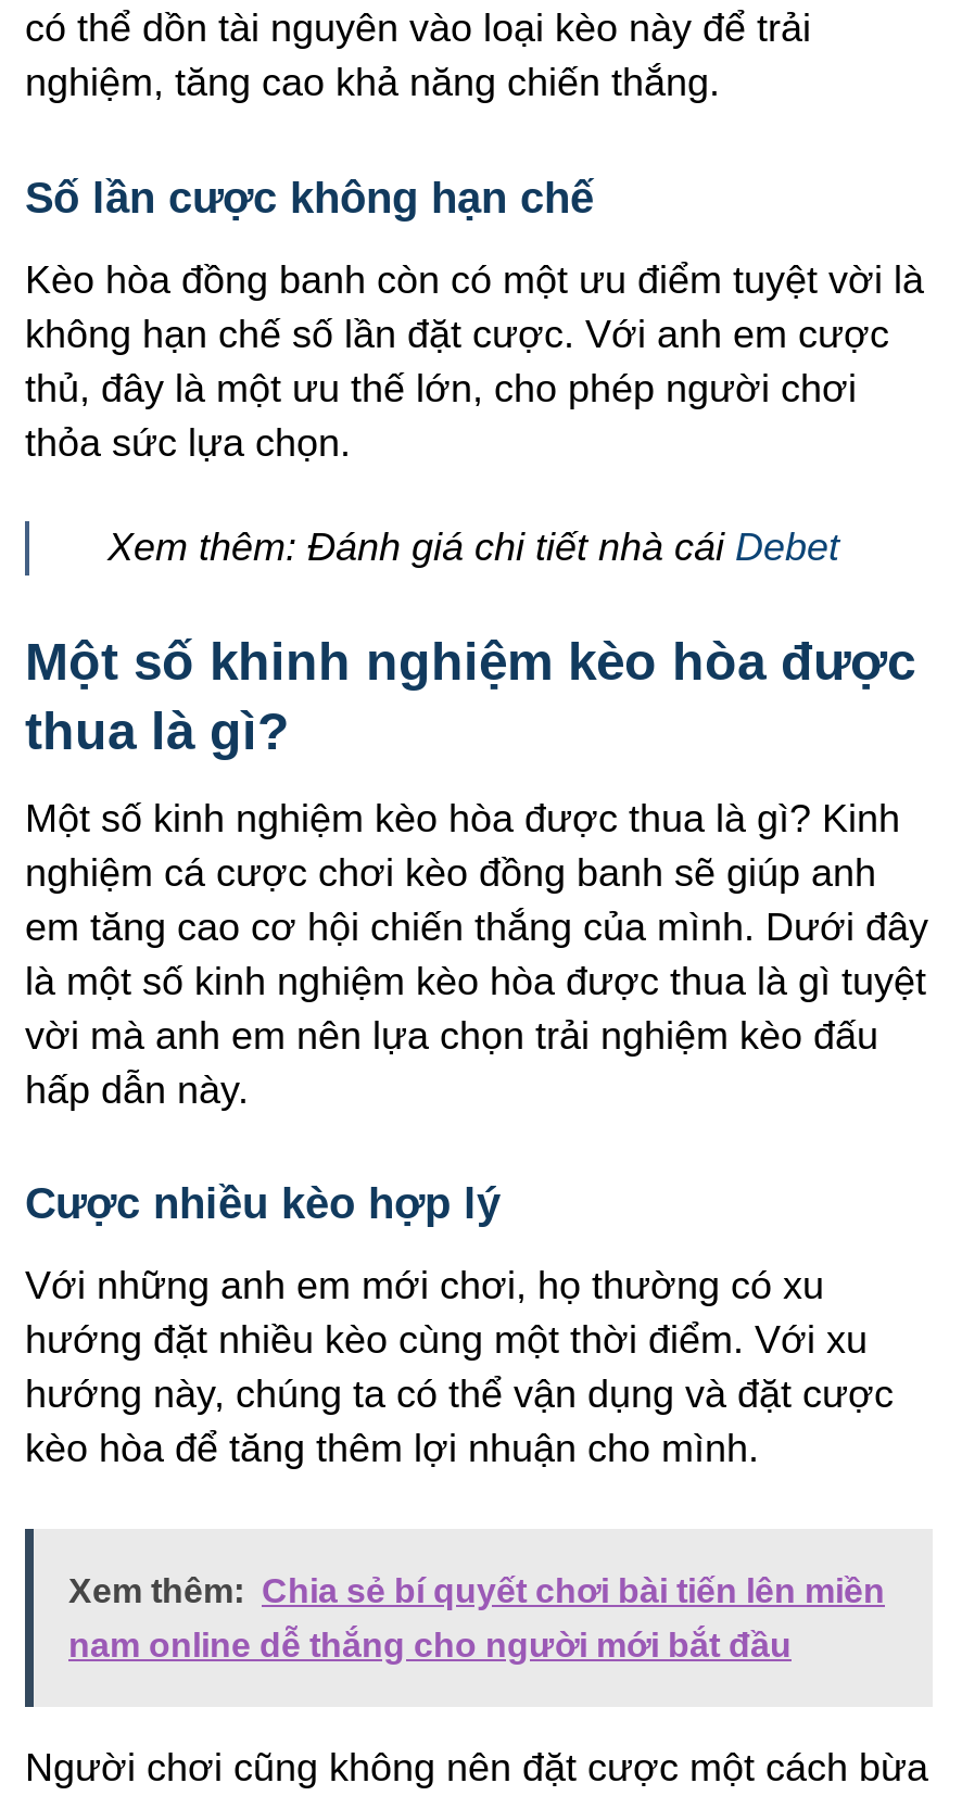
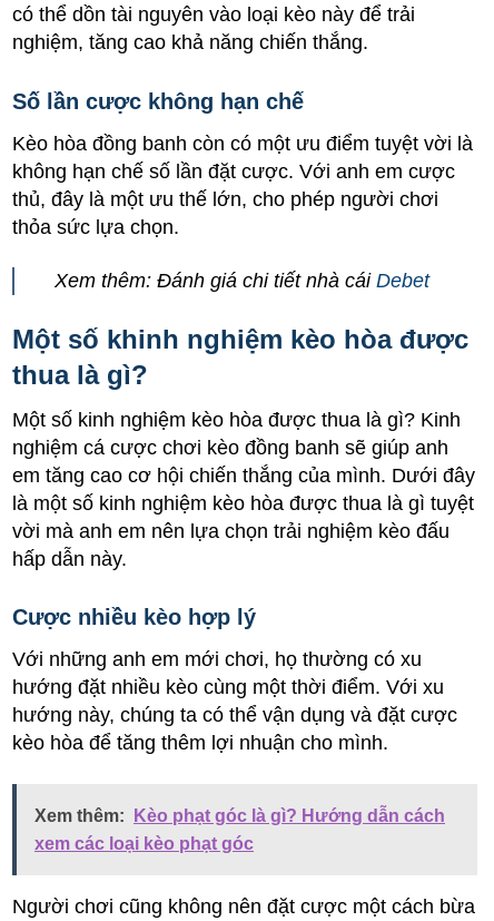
- Xem thêm: Chia sẻ bí quyết chơi bài tiến lên miền
+ Xem thêm: Kèo phạt góc là gì? Hướng dẫn cách

- nam online dễ thắng cho người mới bắt đầu
+ xem các loại kèo phạt góc
